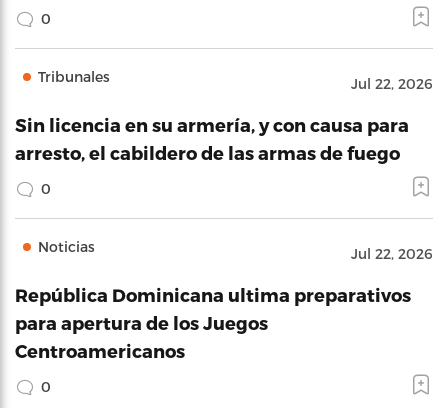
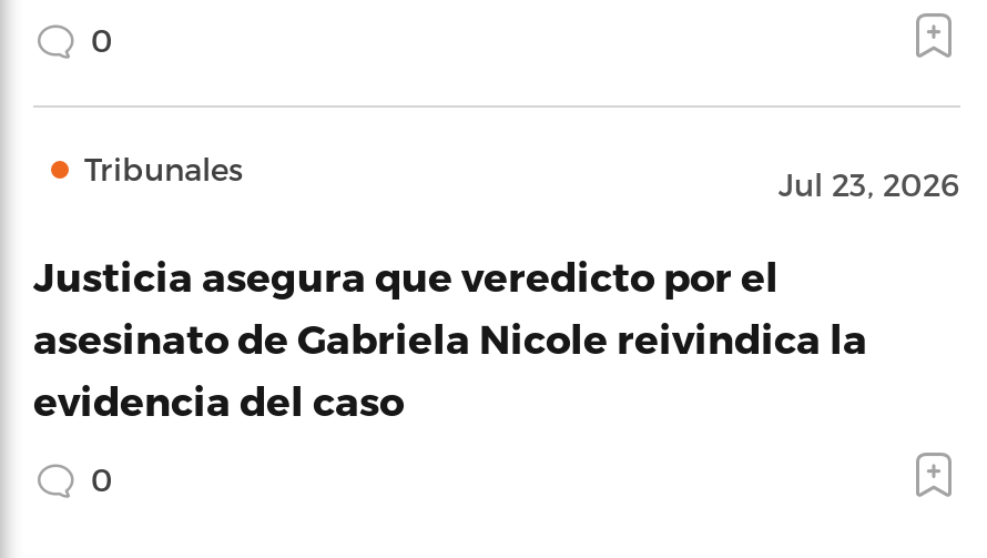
- Jul 22, 2026
- Sin licencia en su armería, y con causa para
- arresto, el cabildero de las armas de fuego
- 0
- Noticias
- Jul 22, 2026
- República Dominicana ultima preparativos
- para apertura de los Juegos
- Centroamericanos
+ Jul 23, 2026
+ Justicia asegura que veredicto por el
+ asesinato de Gabriela Nicole reivindica la
+ evidencia del caso
